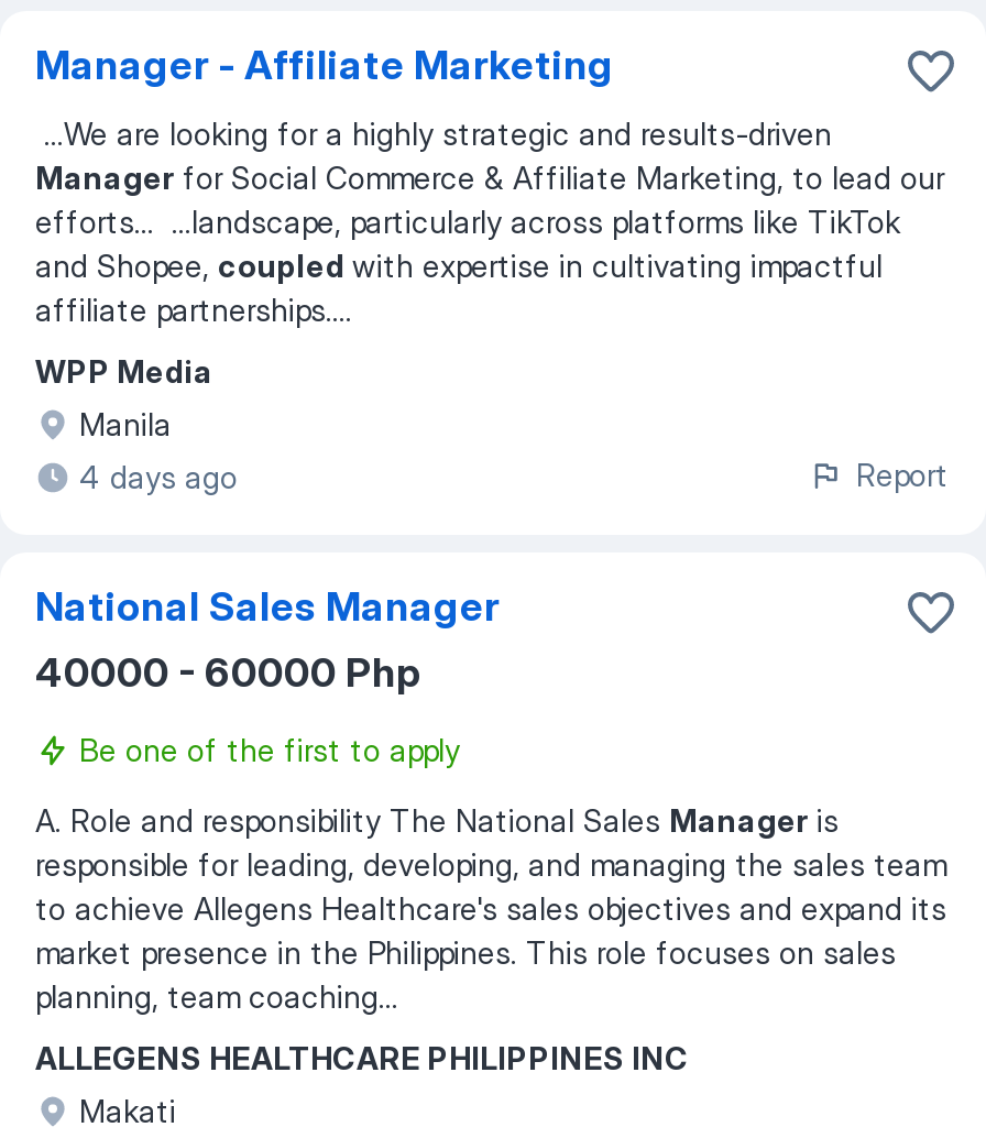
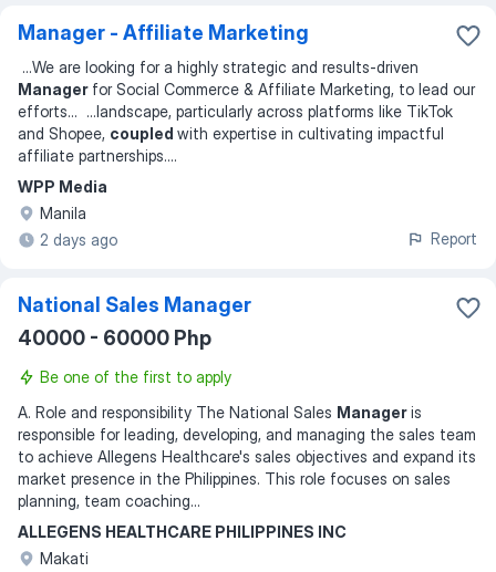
- 4 days ago
+ 2 days ago
